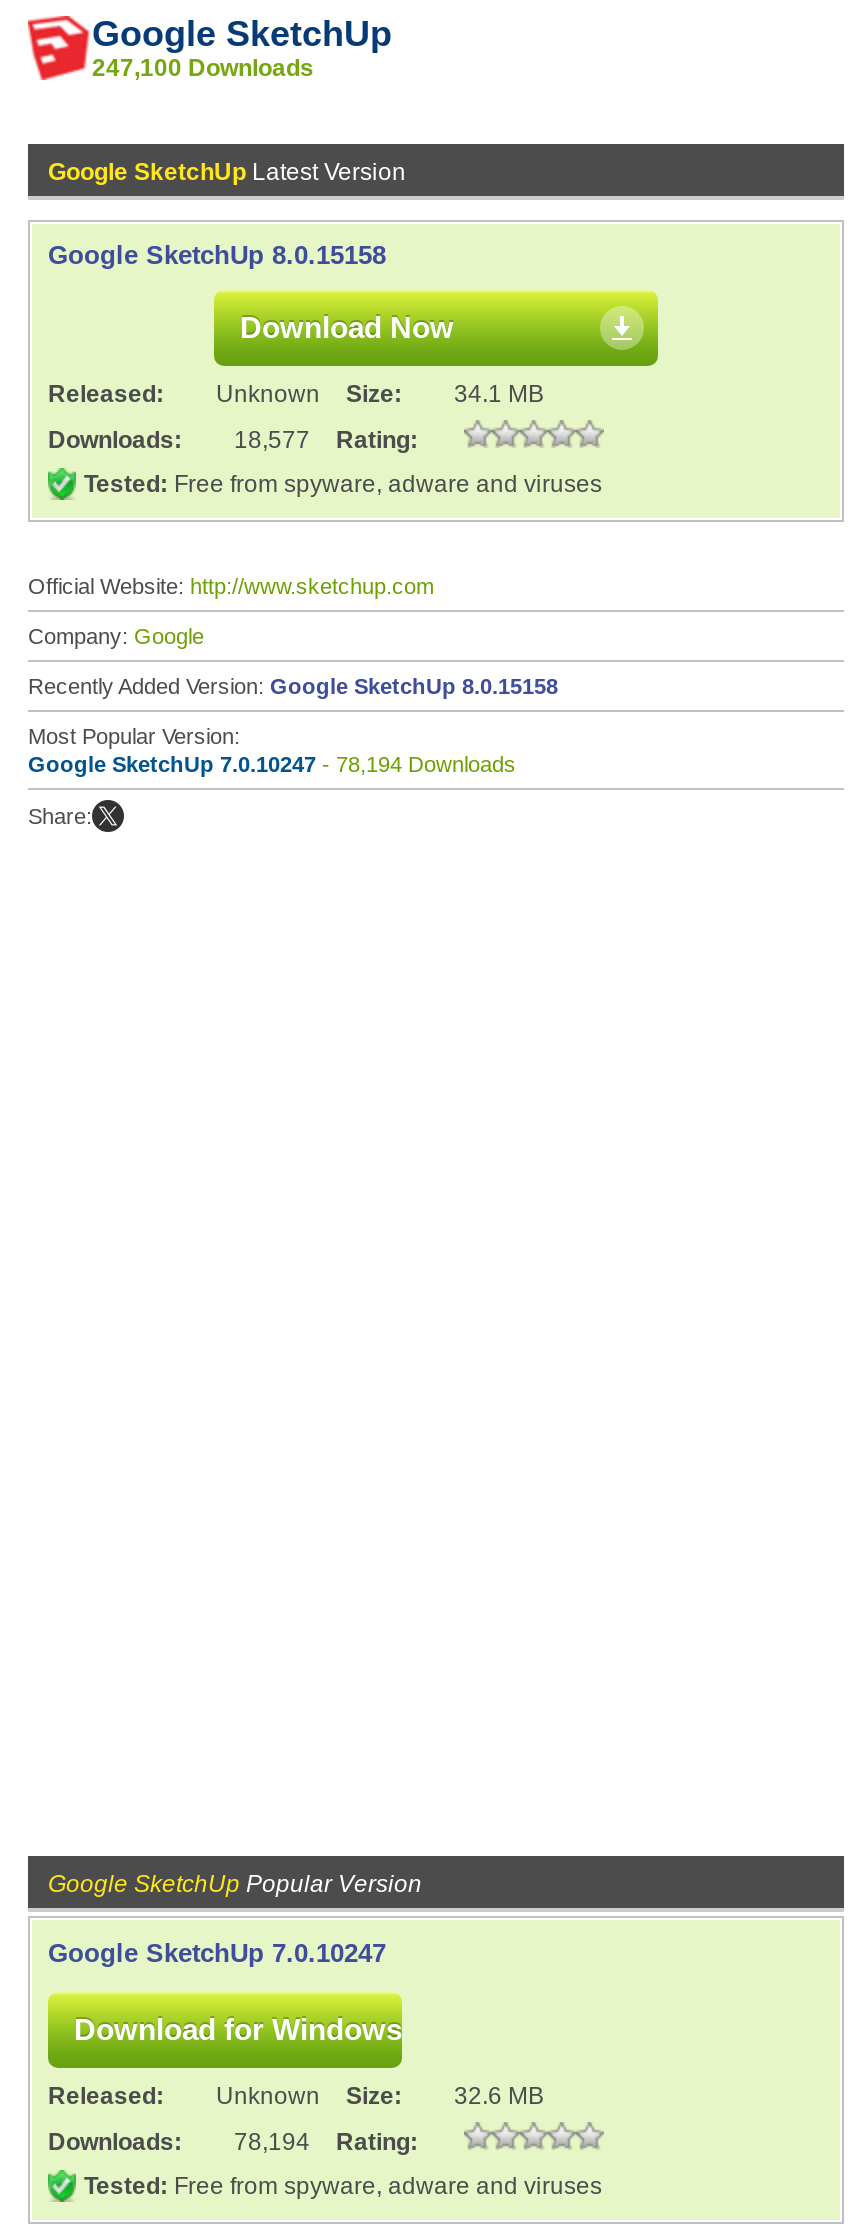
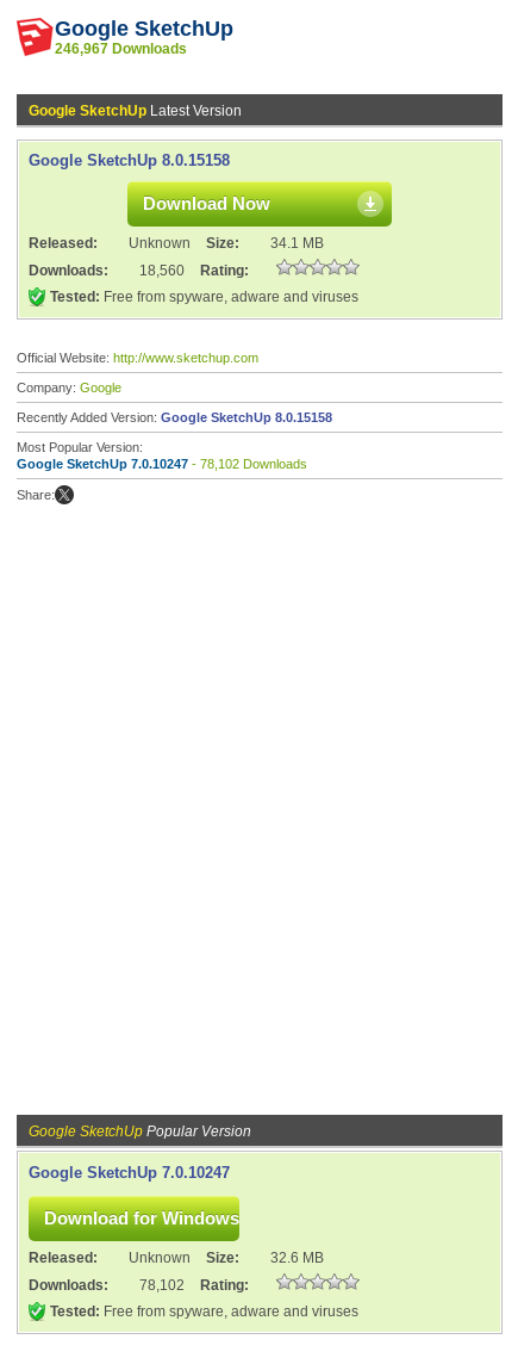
- 247,100 Downloads
+ 246,967 Downloads

- Downloads: 18,577 Rating:
+ Downloads: 18,560 Rating:

- Google SketchUp 7.0.10247 - 78,194 Downloads
+ Google SketchUp 7.0.10247 - 78,102 Downloads

- Downloads: 78,194 Rating:
+ Downloads: 78,102 Rating:
